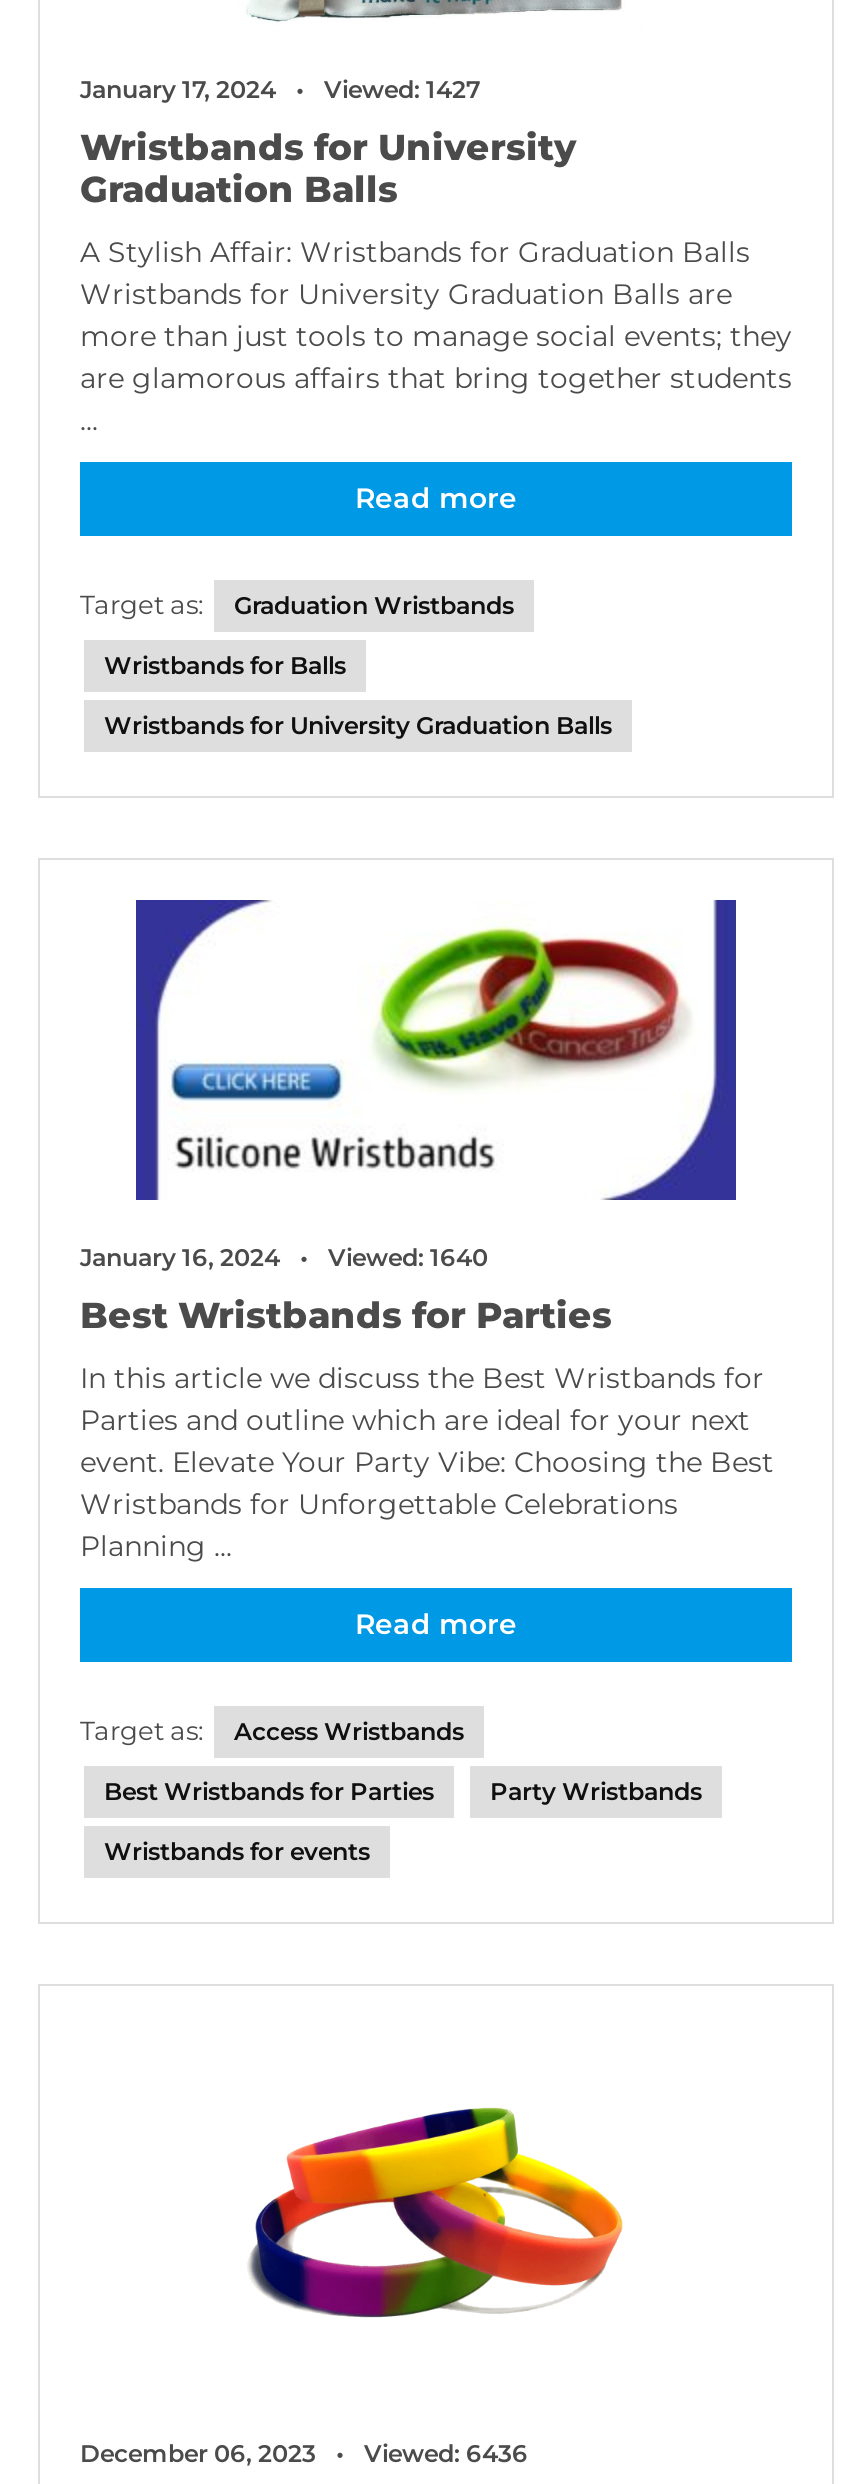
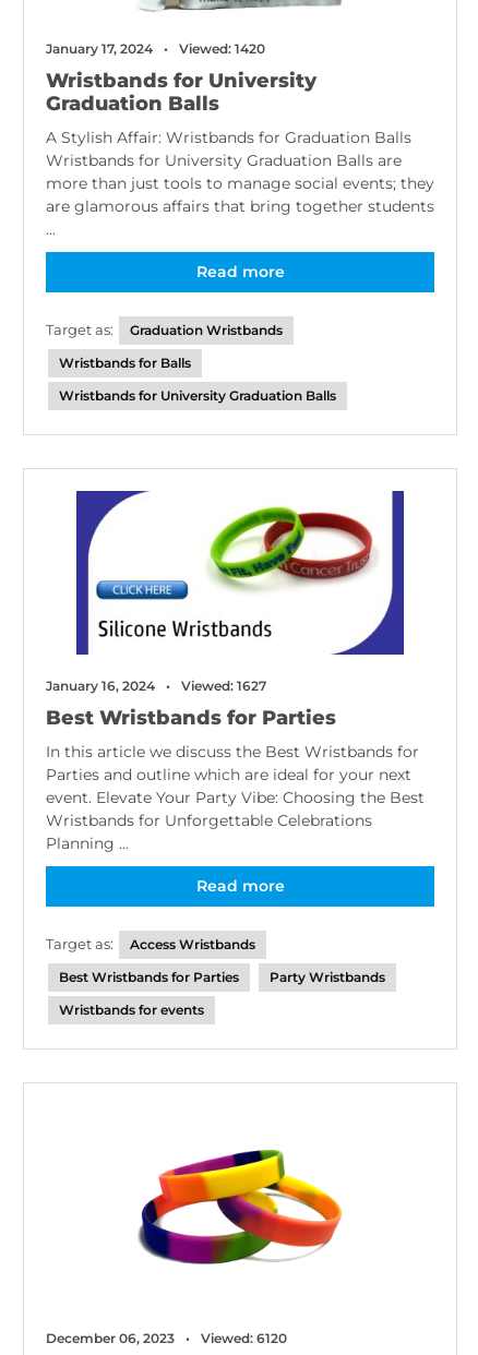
- January 17, 2024 Viewed: 1427
+ January 17, 2024 Viewed: 1420

- January 16, 2024 Viewed: 1640
+ January 16, 2024 Viewed: 1627

- December 06, 2023 Viewed: 6436
+ December 06, 2023 Viewed: 6120
